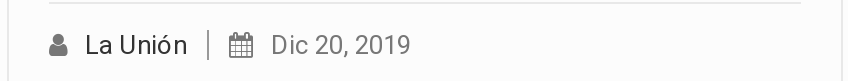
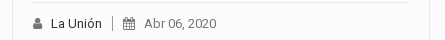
- Dic 20, 2019
+ Abr 06, 2020
